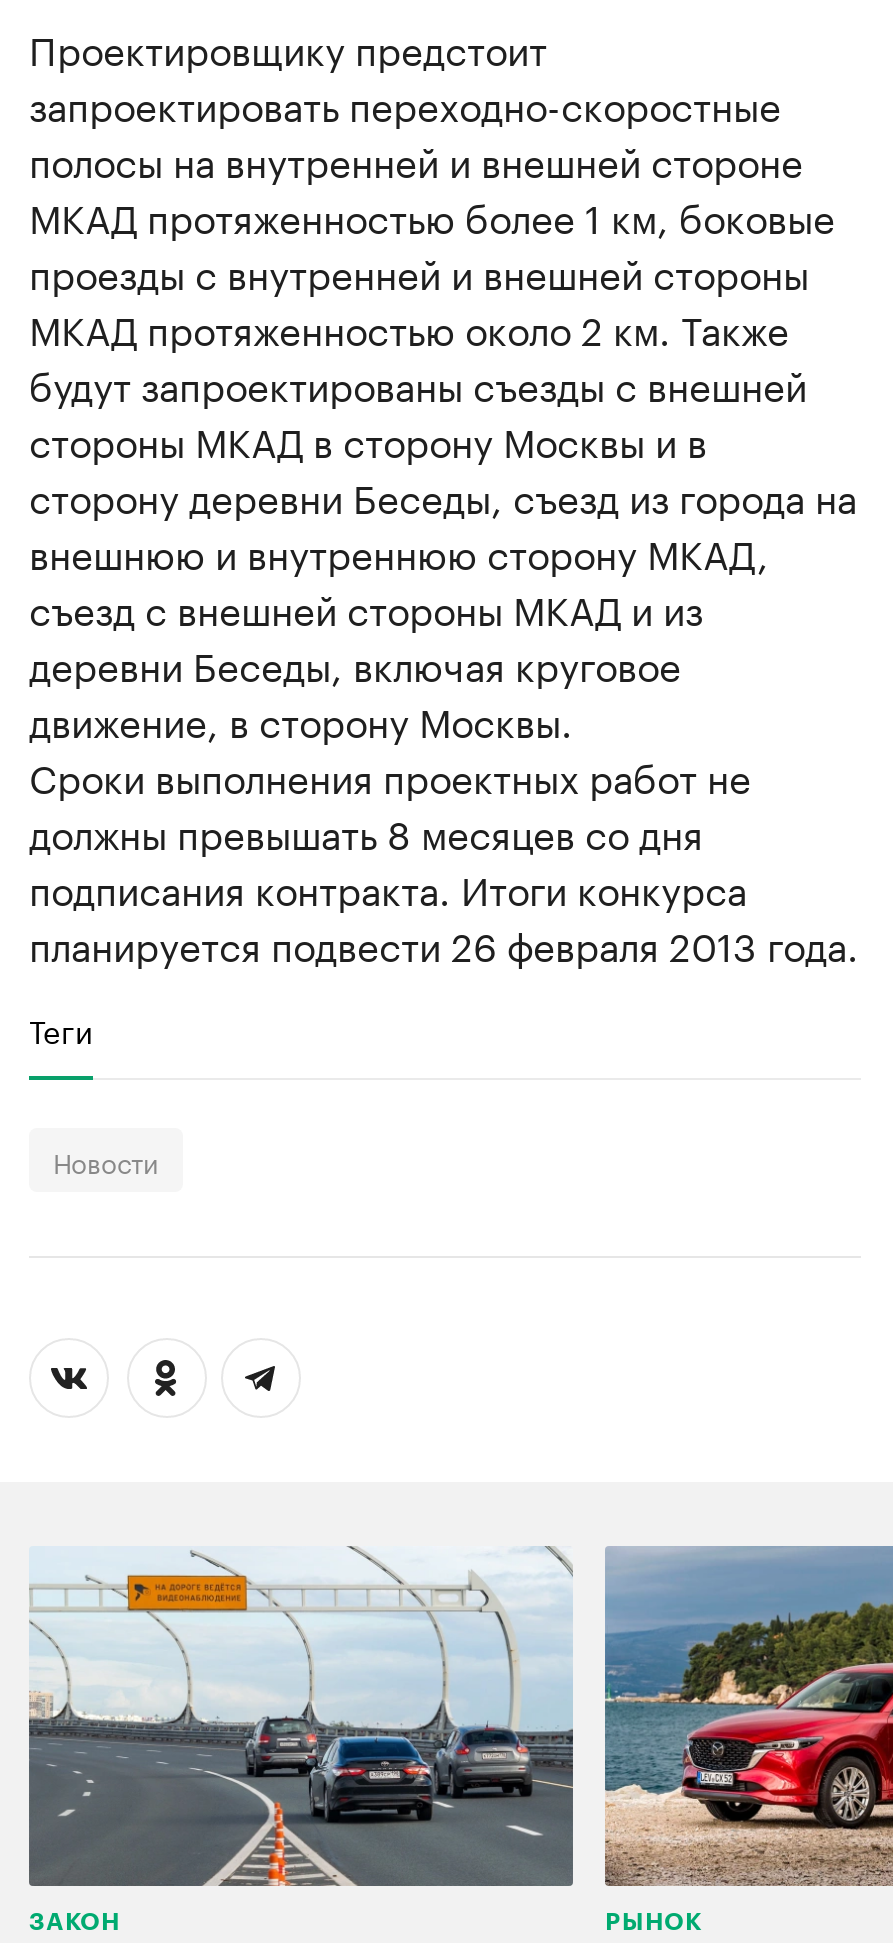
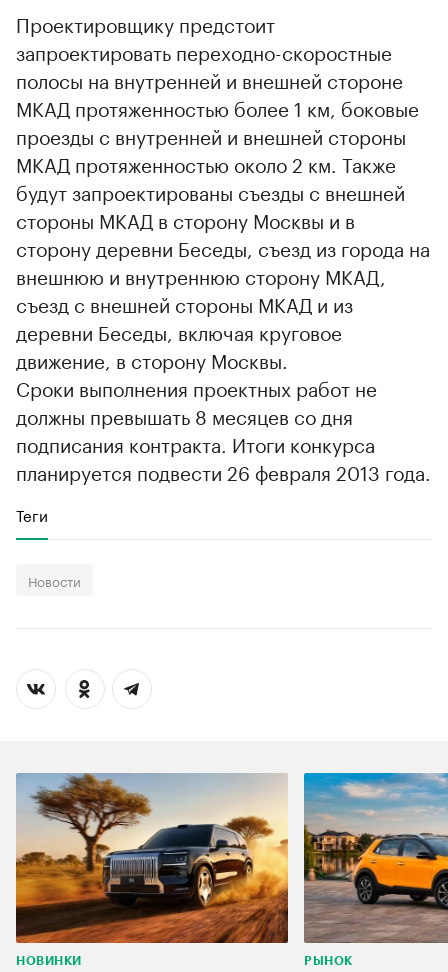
- [image]
- ЗАКОН
+ [image]
+ НОВИНКИ

- [image]
+ [image]
